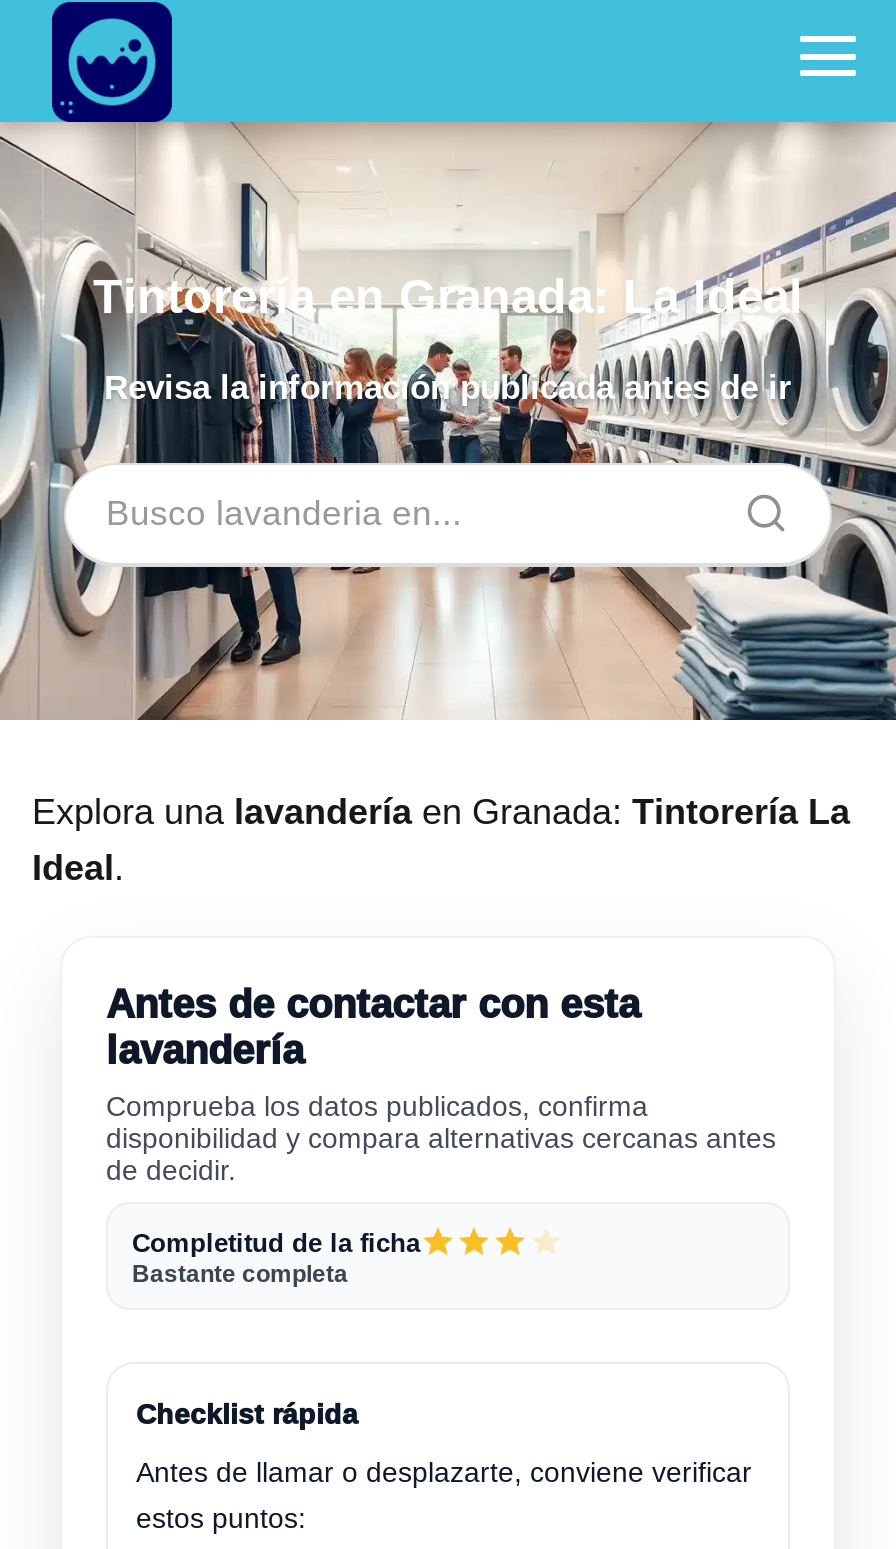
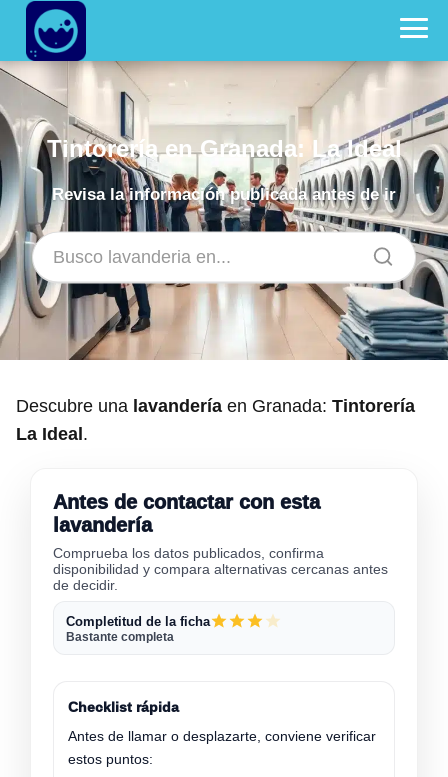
- Explora una lavandería en Granada: Tintorería La
- Ideal.
+ Descubre una lavandería en Granada: Tintorería
+ La Ideal.
